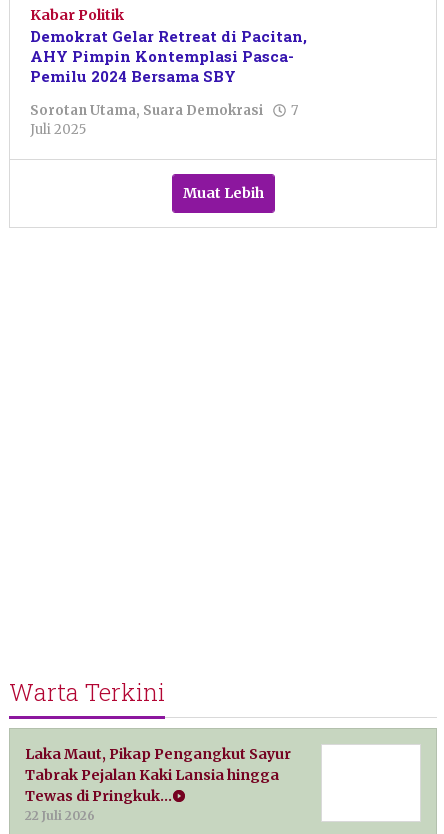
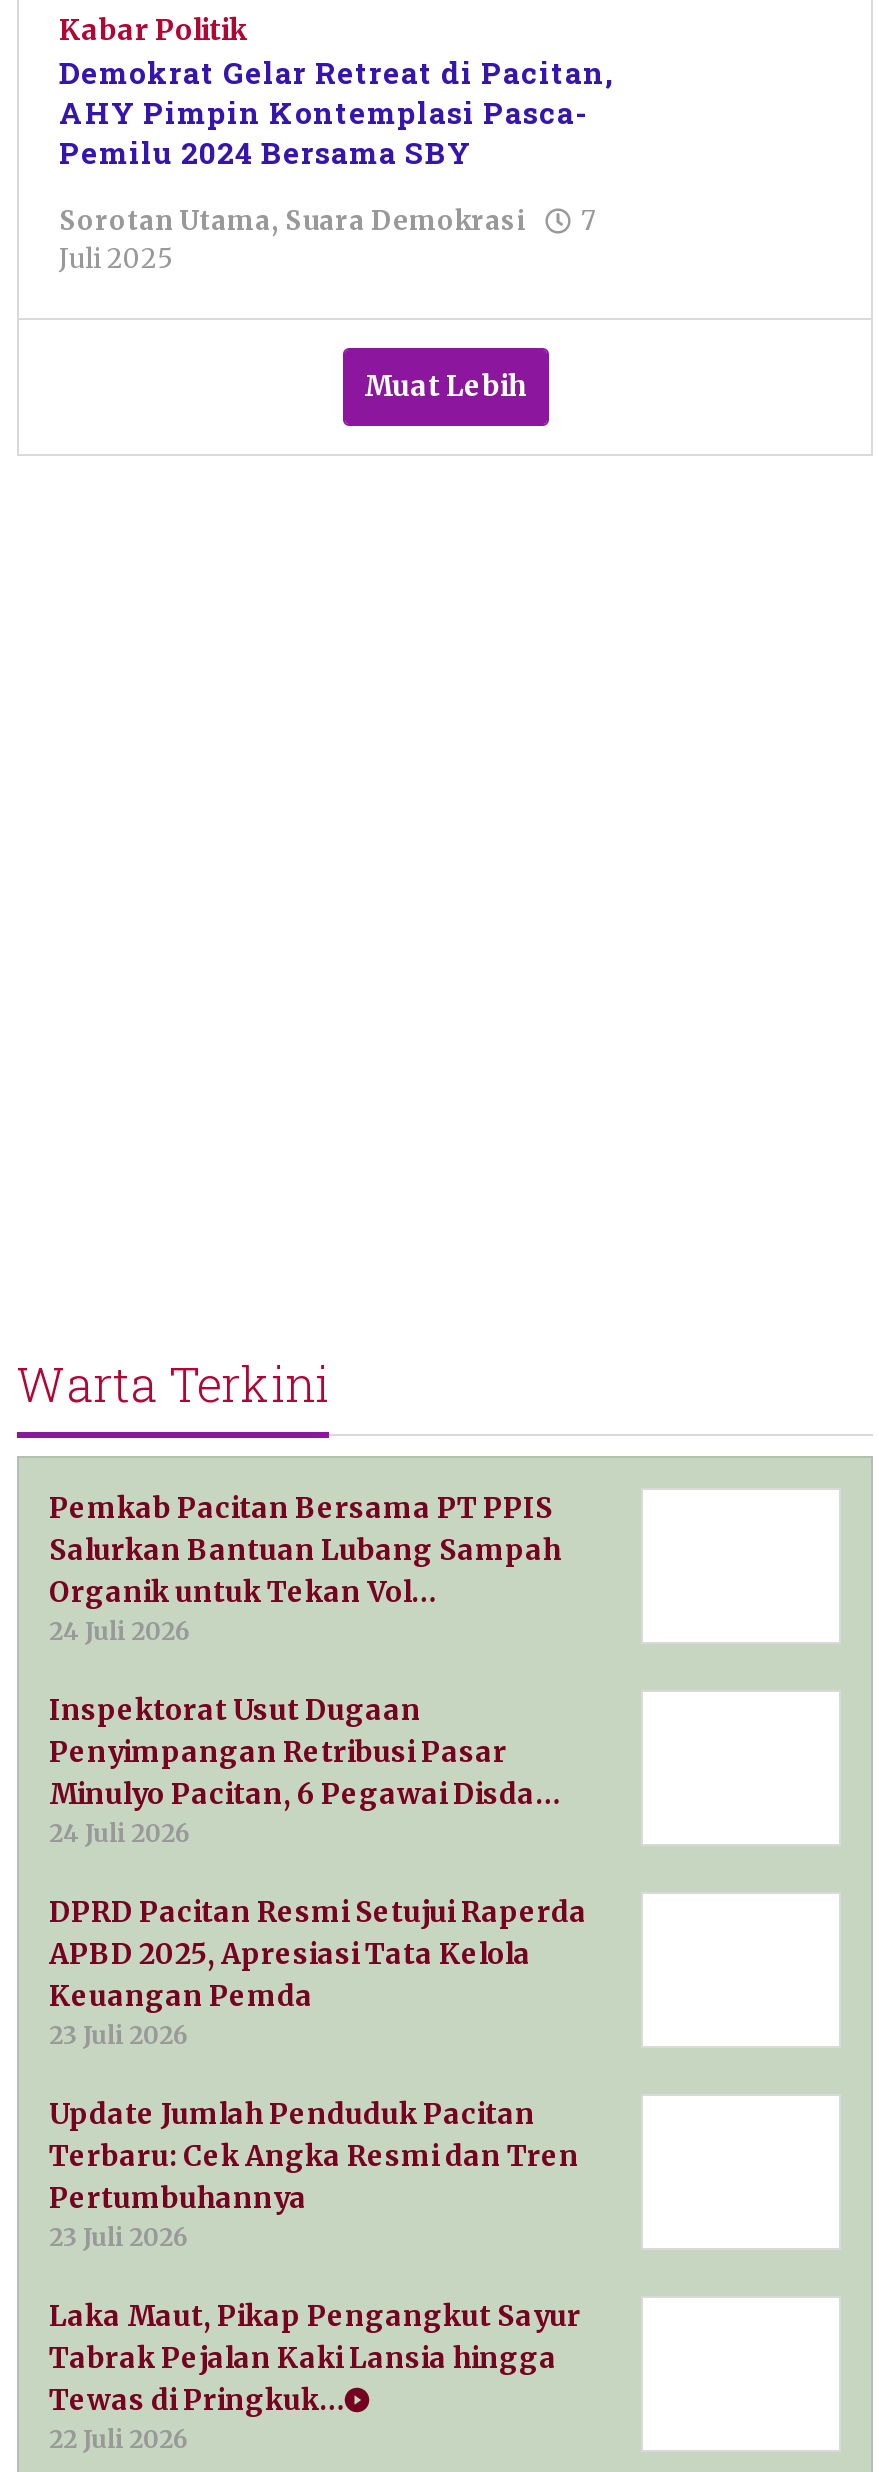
+ Pemkab Pacitan Bersama PT PPIS
+ Salurkan Bantuan Lubang Sampah
+ Organik untuk Tekan Vol…
+ 24 Juli 2026
+ Inspektorat Usut Dugaan
+ Penyimpangan Retribusi Pasar
+ Minulyo Pacitan, 6 Pegawai Disda…
+ 24 Juli 2026
+ DPRD Pacitan Resmi Setujui Raperda
+ APBD 2025, Apresiasi Tata Kelola
+ Keuangan Pemda
+ 23 Juli 2026
+ Update Jumlah Penduduk Pacitan
+ Terbaru: Cek Angka Resmi dan Tren
+ Pertumbuhannya
+ 23 Juli 2026
